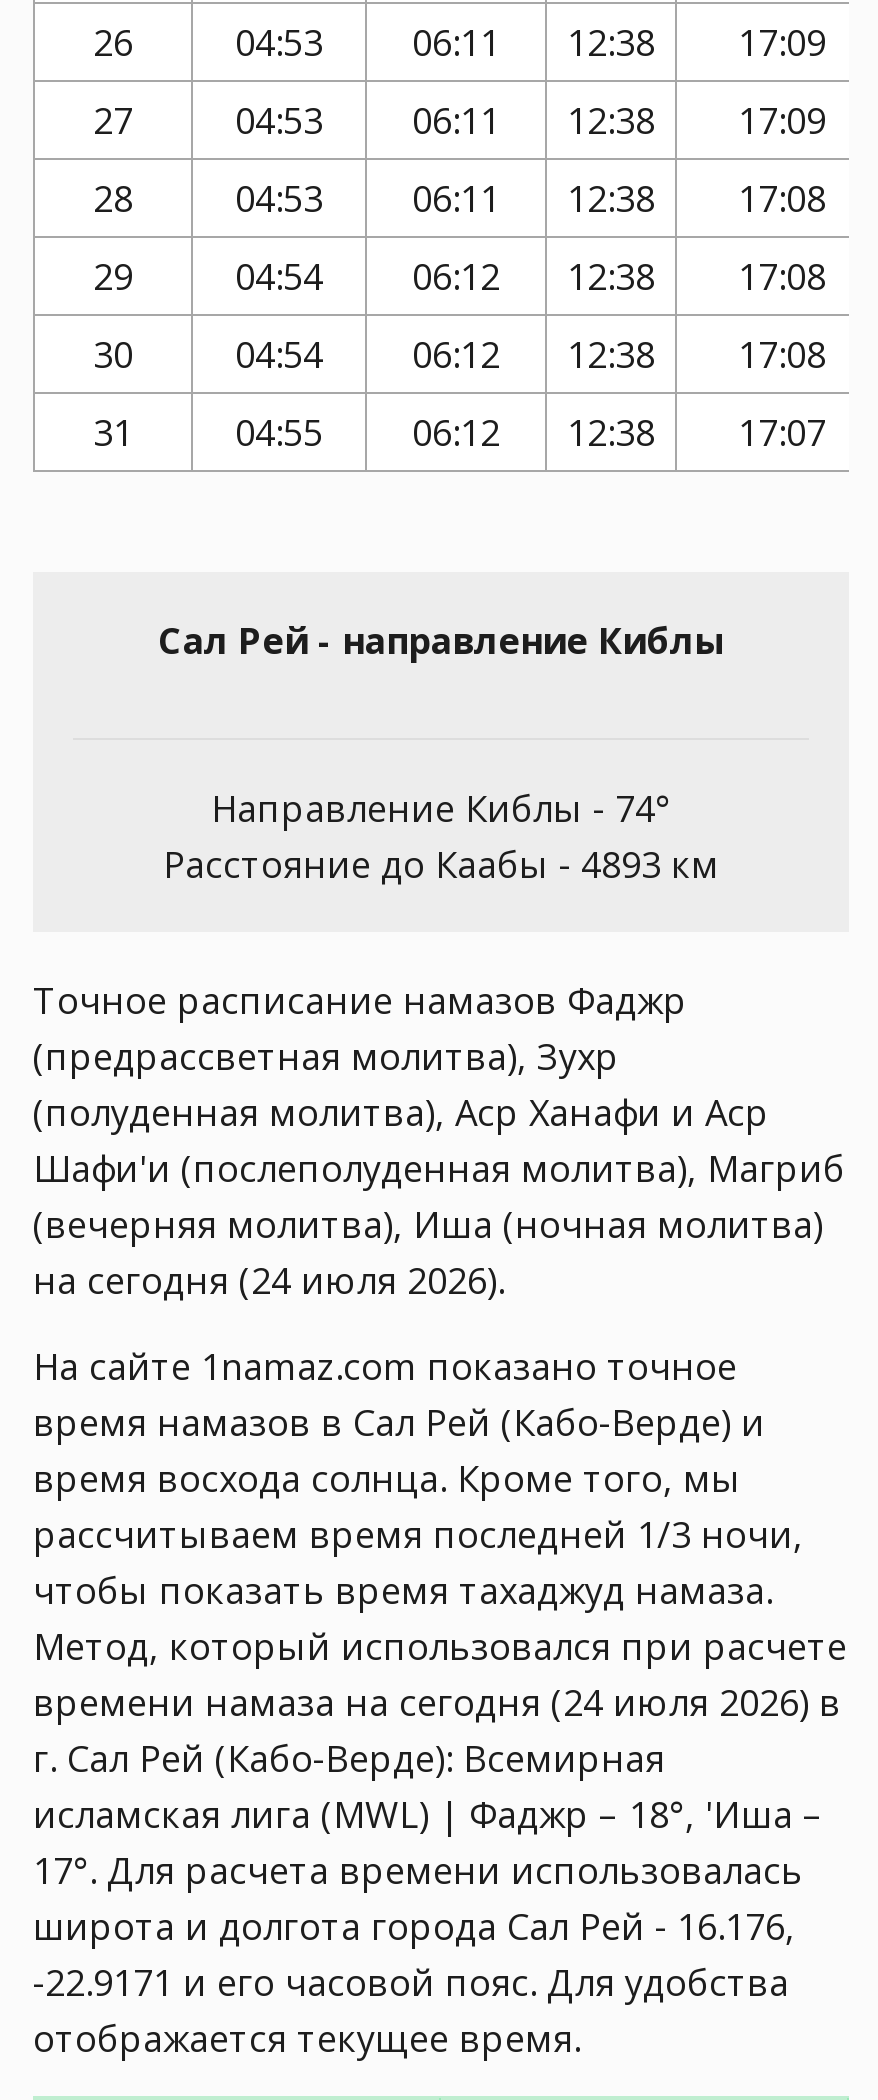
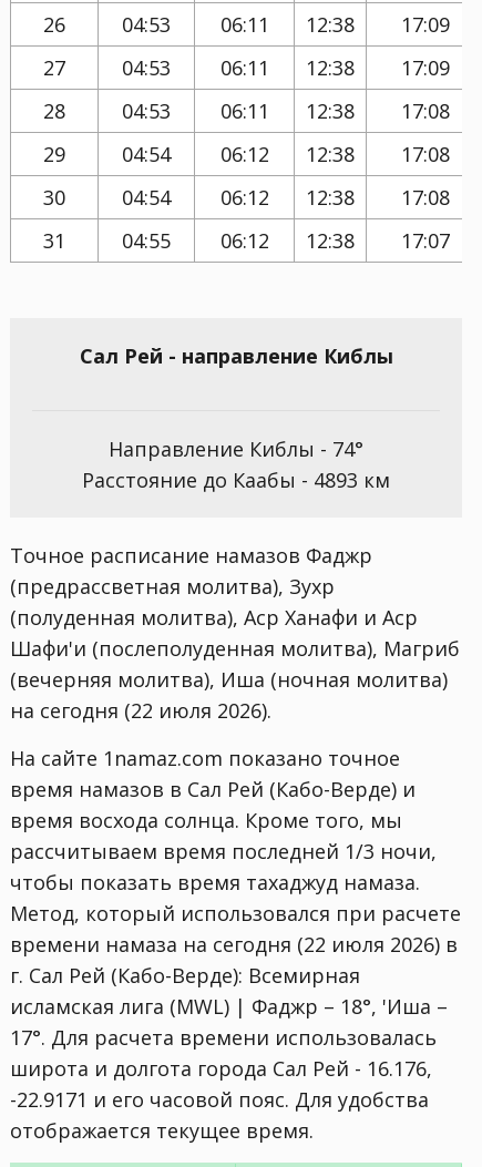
- на сегодня (24 июля 2026).
+ на сегодня (22 июля 2026).

- времени намаза на сегодня (24 июля 2026) в
+ времени намаза на сегодня (22 июля 2026) в
